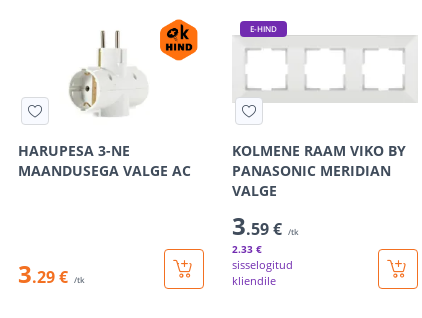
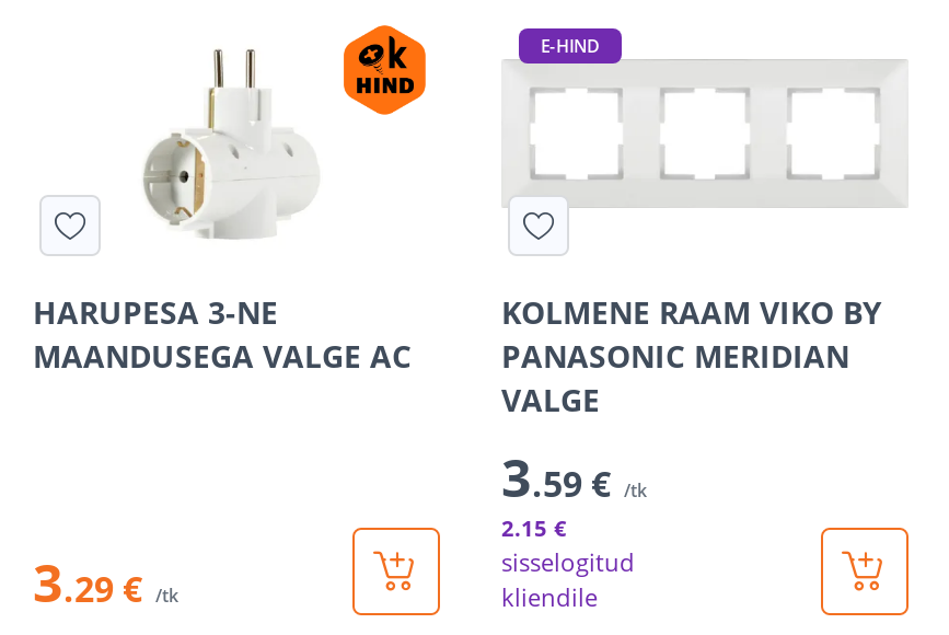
- 2.33 €
+ 2.15 €
